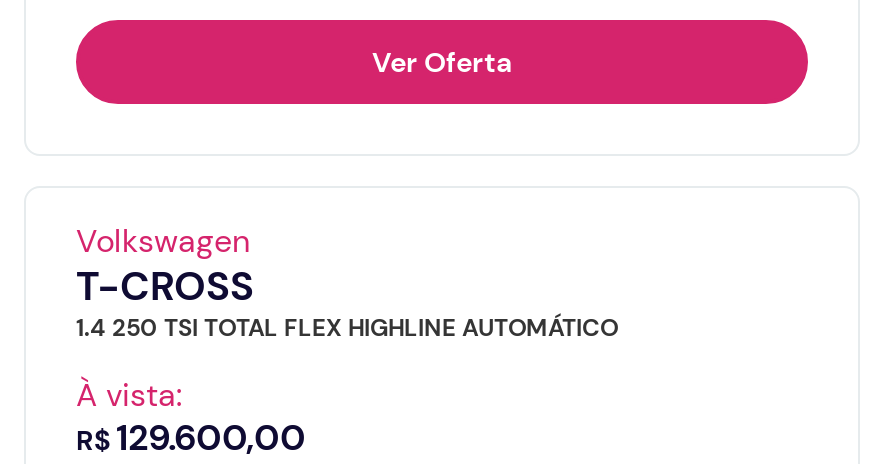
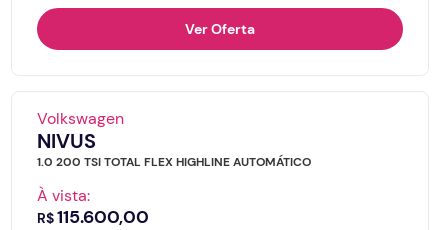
- T-CROSS
- 1.4 250 TSI TOTAL FLEX HIGHLINE AUTOMÁTICO
+ NIVUS
+ 1.0 200 TSI TOTAL FLEX HIGHLINE AUTOMÁTICO

- R$129.600,00
+ R$115.600,00
